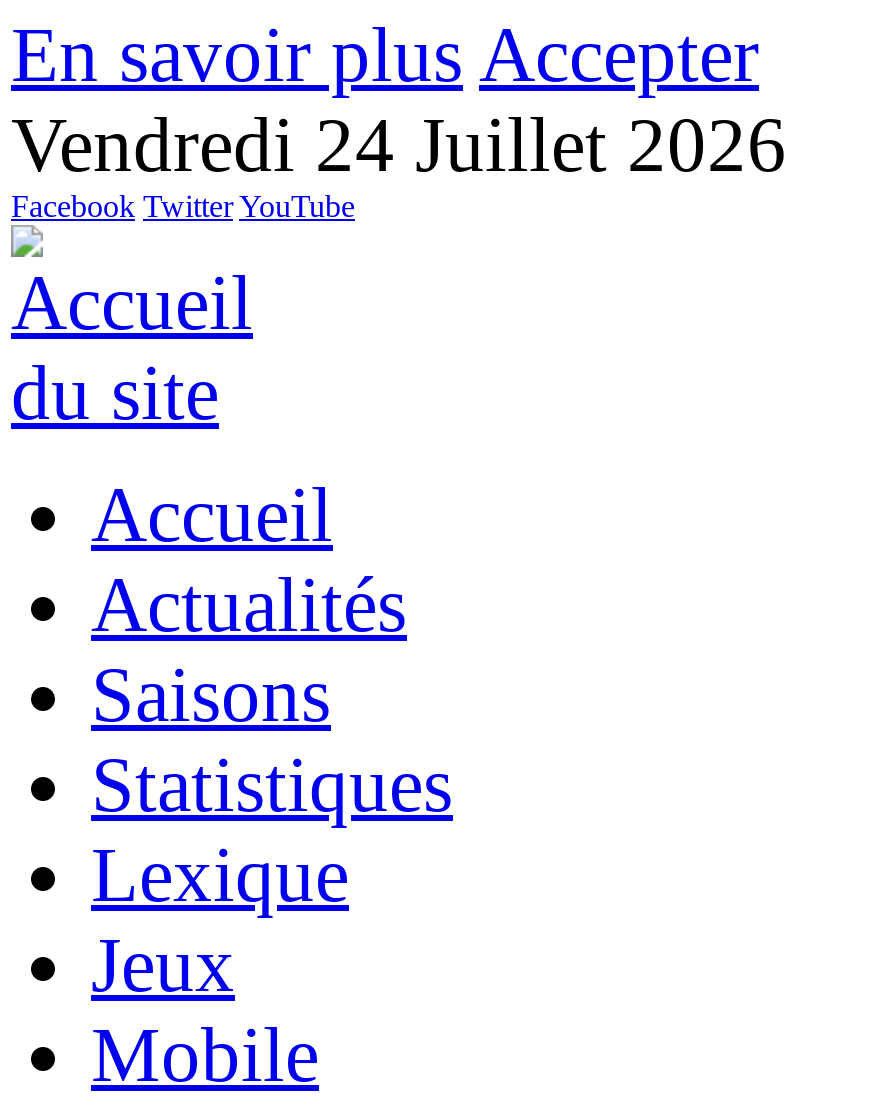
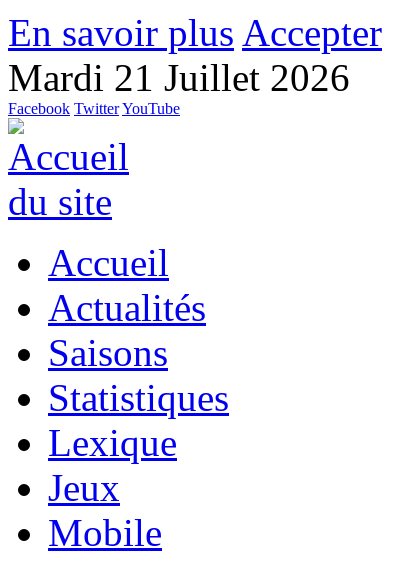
- Vendredi 24 Juillet 2026
+ Mardi 21 Juillet 2026
